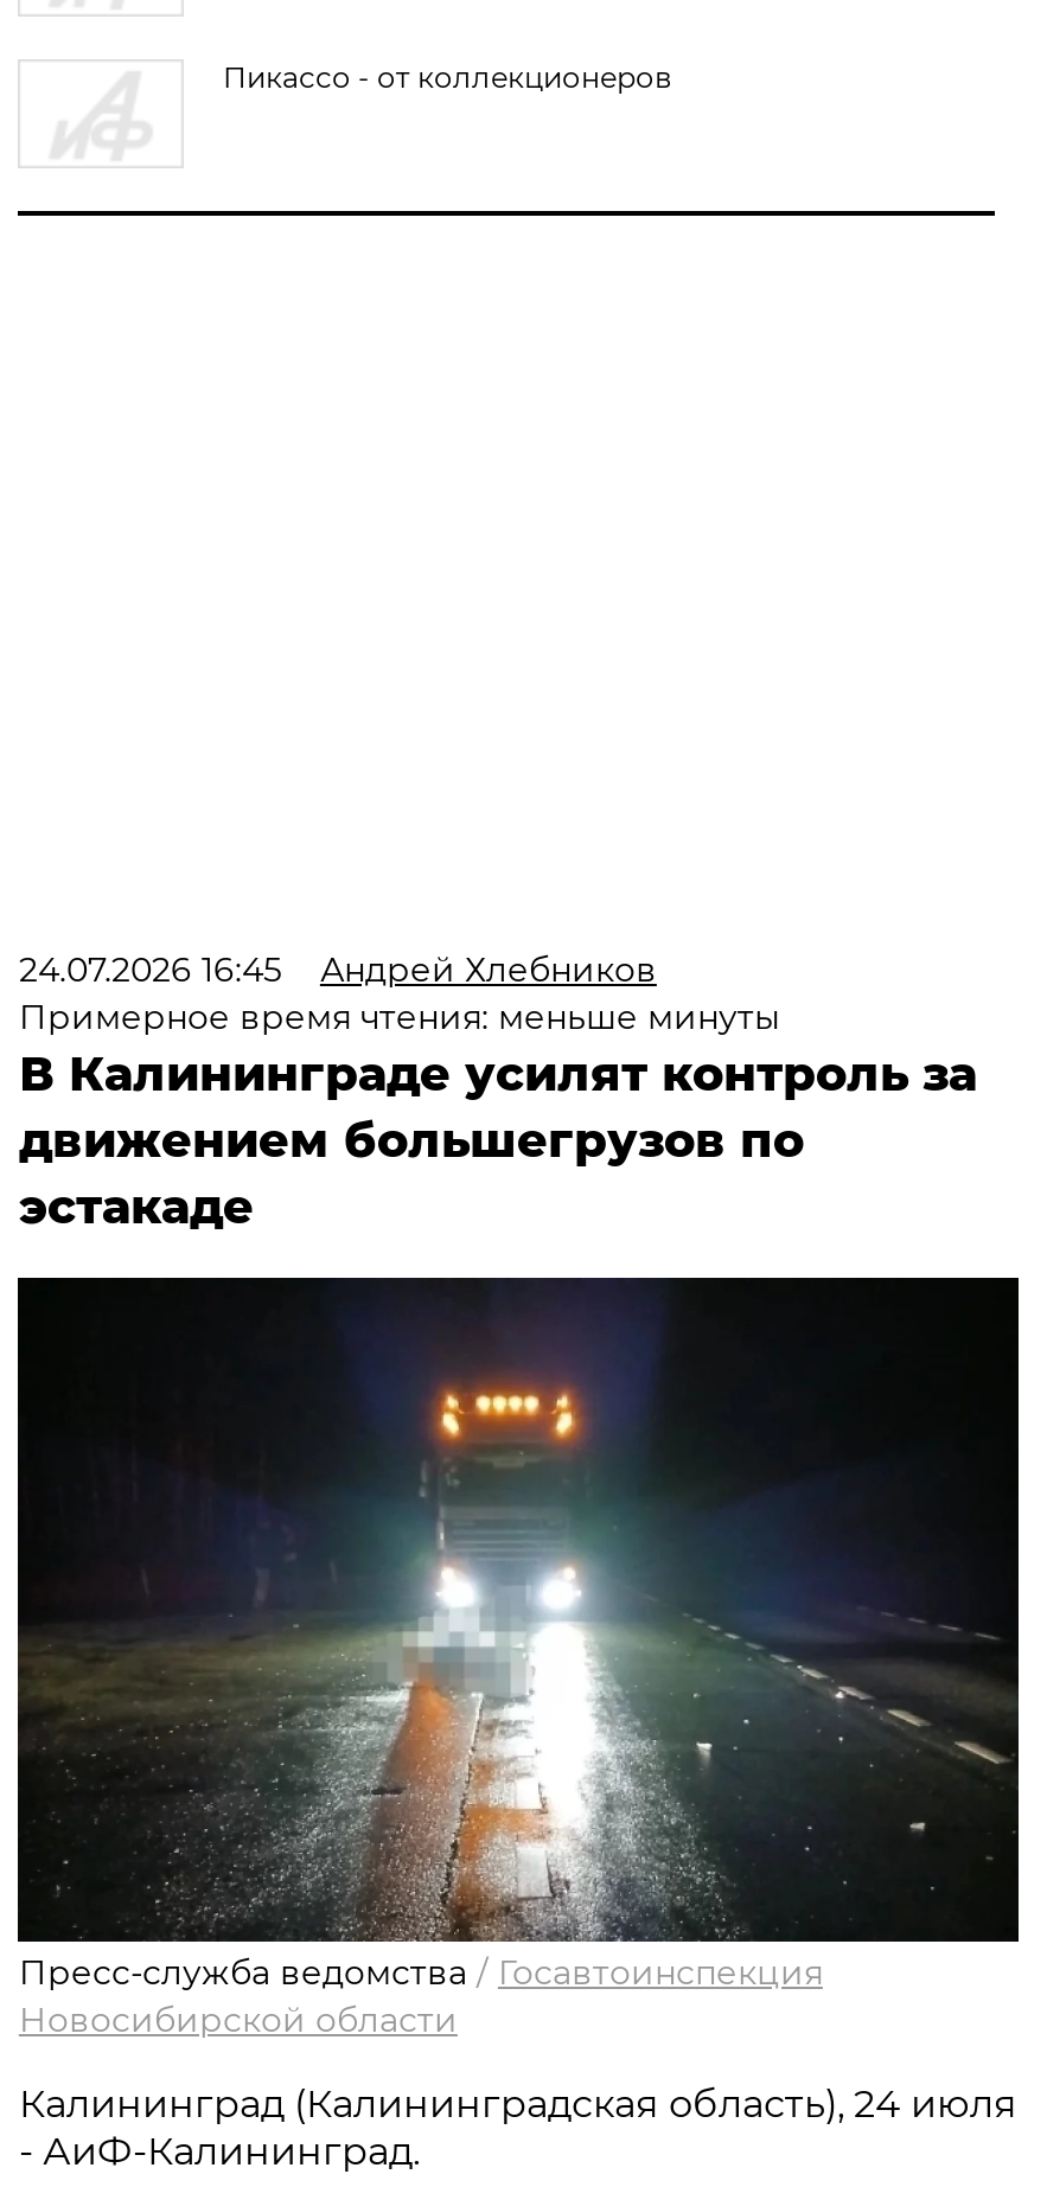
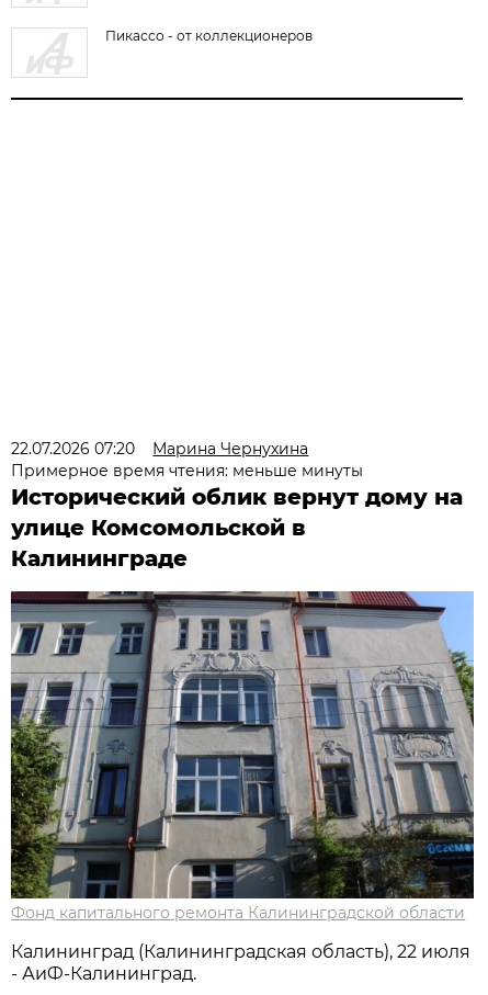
- 24.07.2026 16:45
- Андрей Хлебников
+ 22.07.2026 07:20
+ Марина Чернухина

- В Калининграде усилят контроль за
- движением большегрузов по
- эстакаде
+ Исторический облик вернут дому на
+ улице Комсомольской в
+ Калининграде

- [image]
- Пресс-служба ведомства / Госавтоинспекция
- Новосибирской области
+ [image]
+ Фонд капитального ремонта Калининградской области

- Калининград (Калининградская область), 24 июля
+ Калининград (Калининградская область), 22 июля
